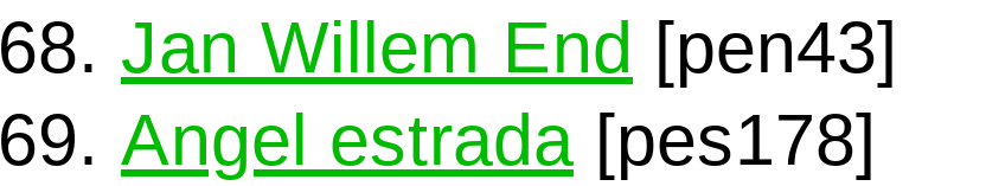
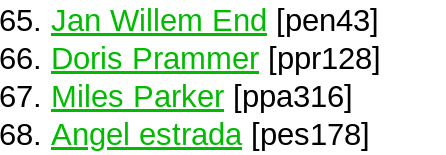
+ Doris Prammer [ppr128]
+ Miles Parker [ppa316]
